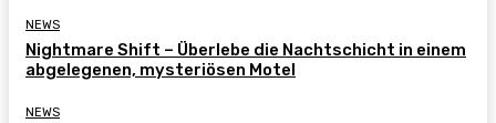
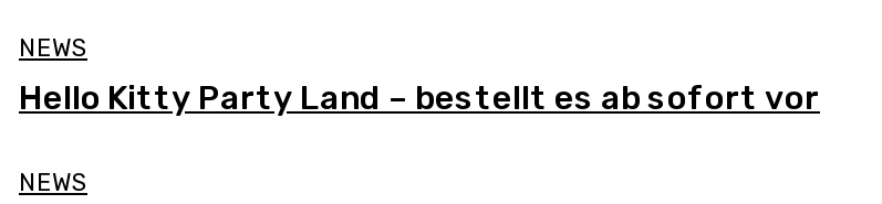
- Nightmare Shift – Überlebe die Nachtschicht in einem
- abgelegenen, mysteriösen Motel
+ Hello Kitty Party Land – bestellt es ab sofort vor
